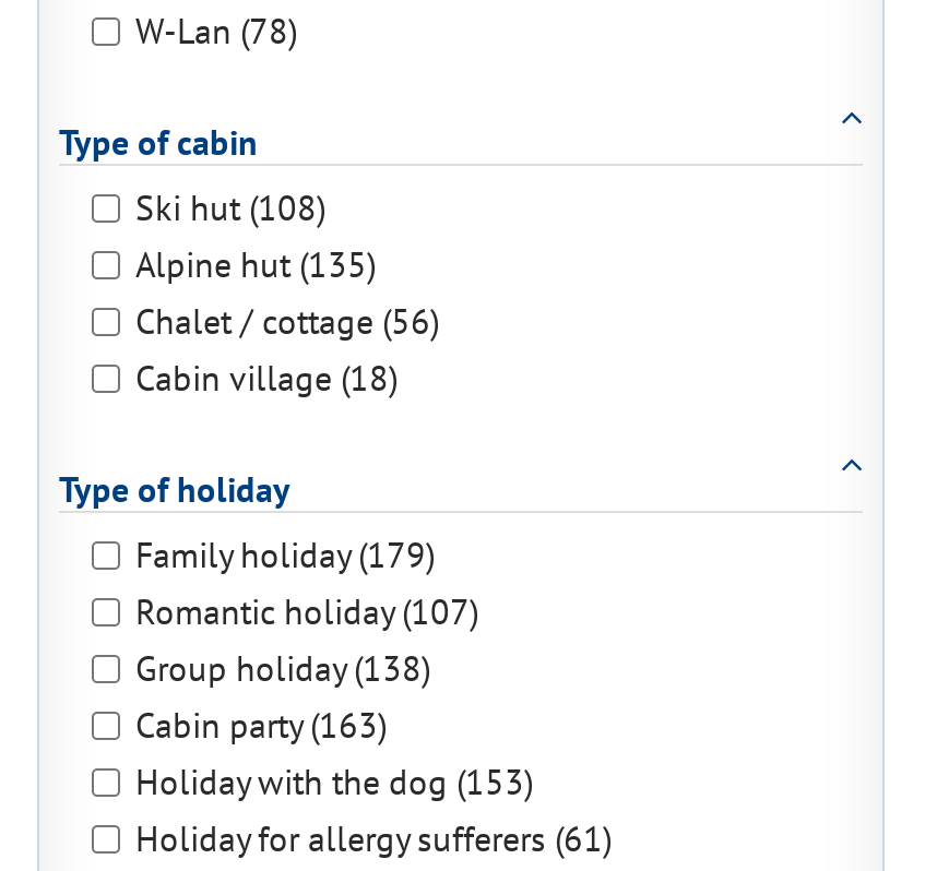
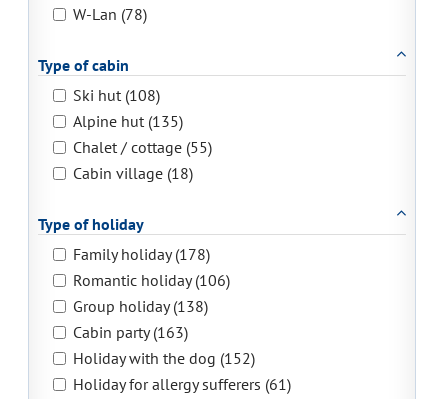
- Chalet / cottage (56)
+ Chalet / cottage (55)

- Family holiday (179)
+ Family holiday (178)

- Romantic holiday (107)
+ Romantic holiday (106)

- Holiday with the dog (153)
+ Holiday with the dog (152)
